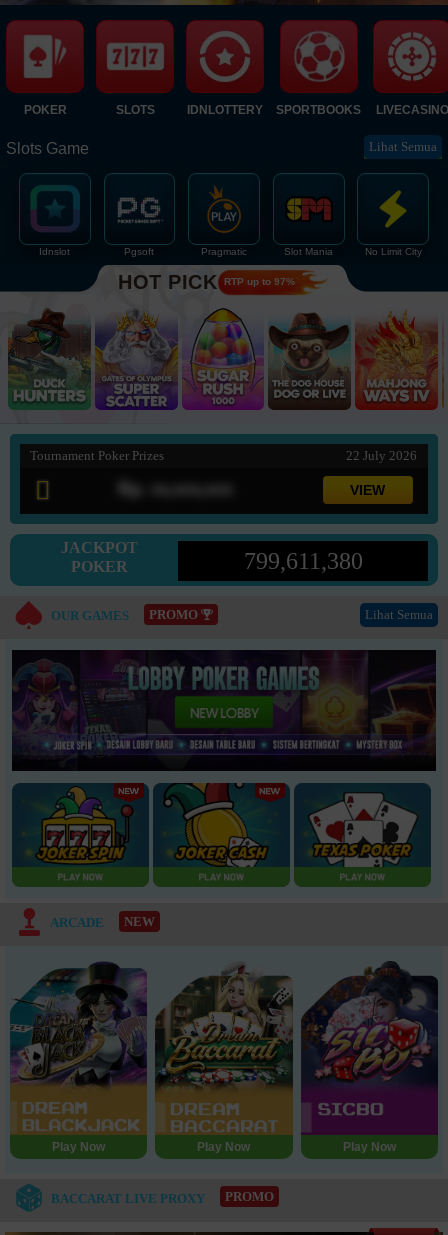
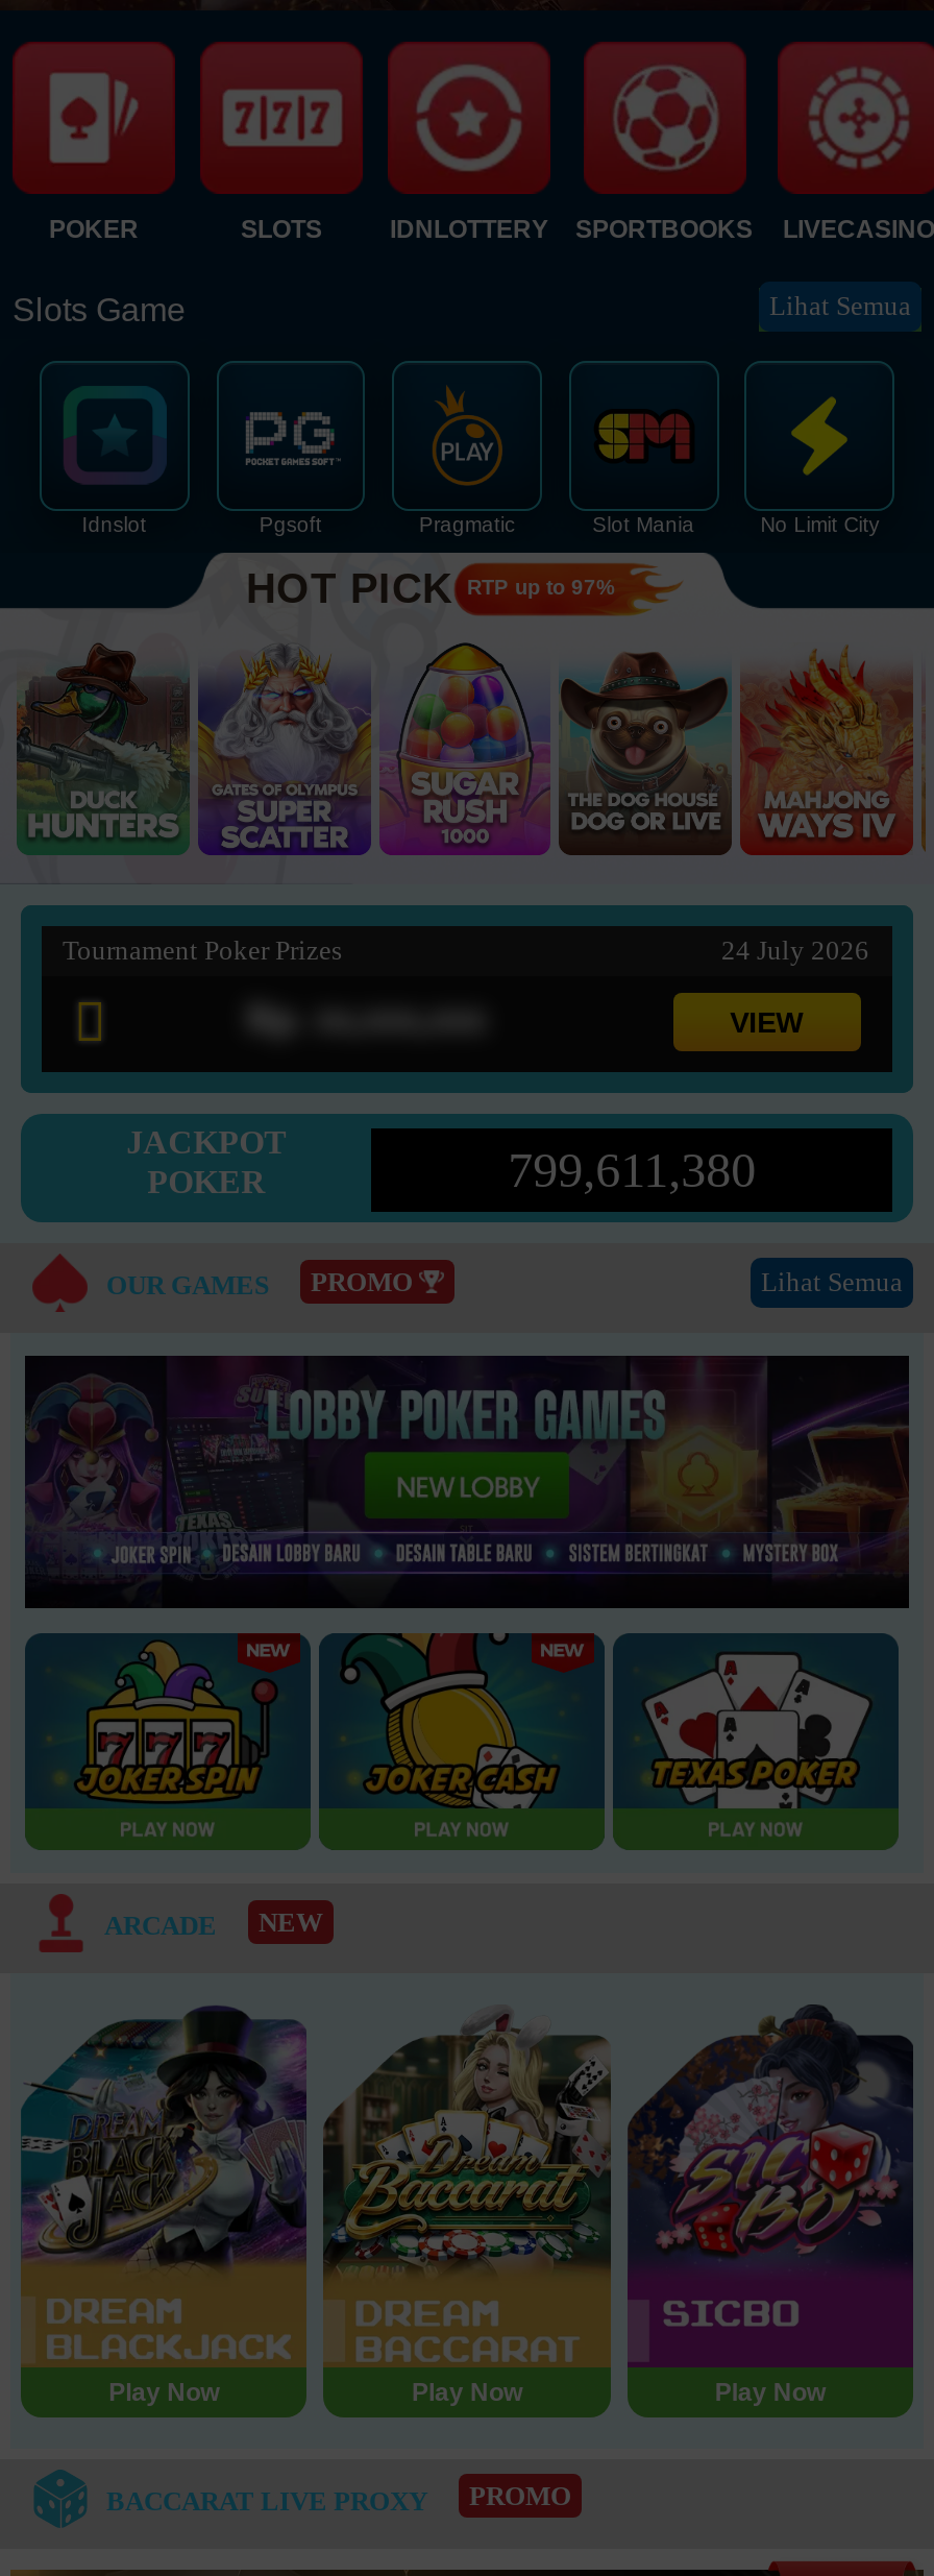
- 22 July 2026
+ 24 July 2026
